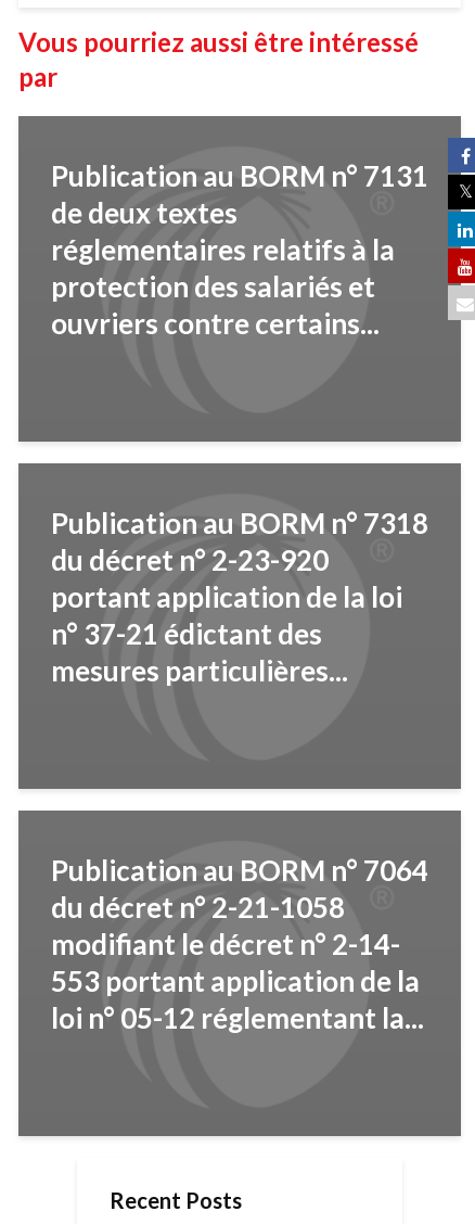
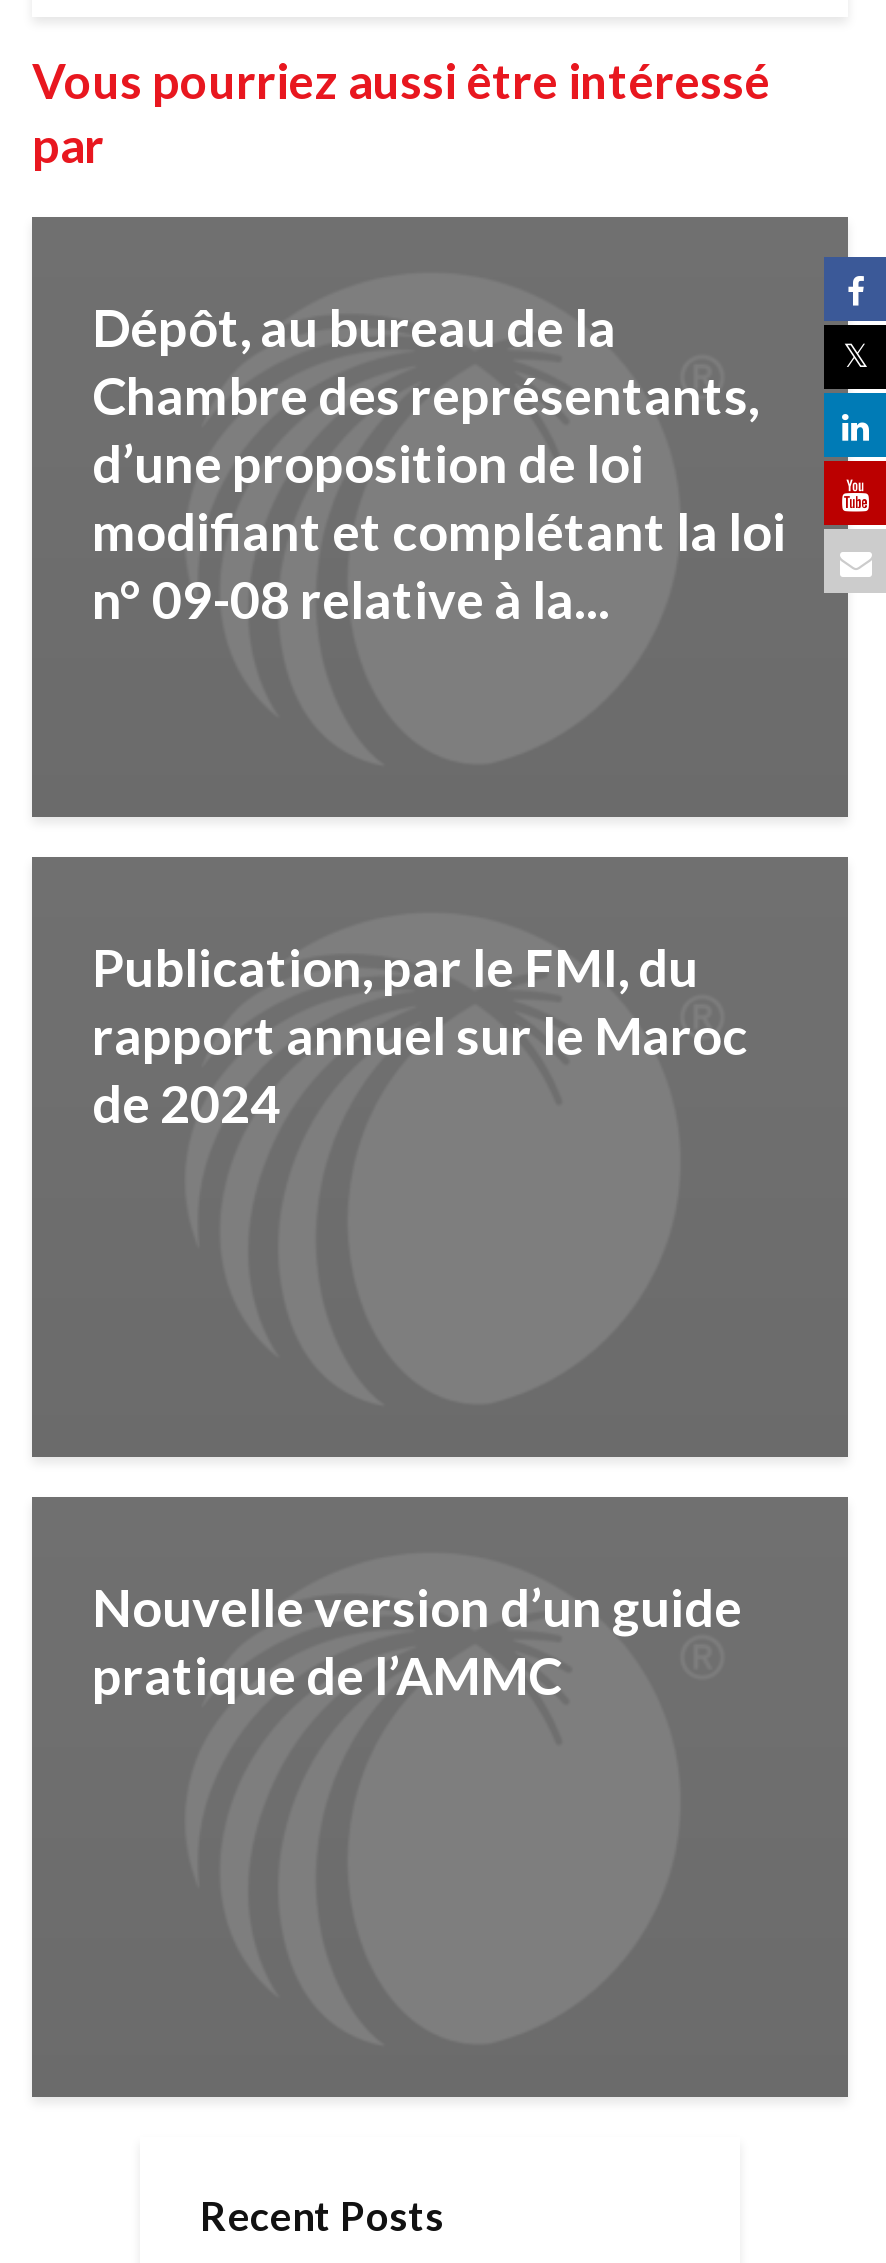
- Publication au BORM n° 7131
- de deux textes
- réglementaires relatifs à la
- protection des salariés et
- ouvriers contre certains...
+ Dépôt, au bureau de la
+ Chambre des représentants,
+ d’une proposition de loi
+ modifiant et complétant la loi
+ n° 09-08 relative à la...

- Publication au BORM n° 7318
- du décret n° 2-23-920
- portant application de la loi
- n° 37-21 édictant des
- mesures particulières...
+ Publication, par le FMI, du
+ rapport annuel sur le Maroc
+ de 2024

- Publication au BORM n° 7064
- du décret n° 2-21-1058
- modifiant le décret n° 2-14-
- 553 portant application de la
- loi n° 05-12 réglementant la...
+ Nouvelle version d’un guide
+ pratique de l’AMMC
